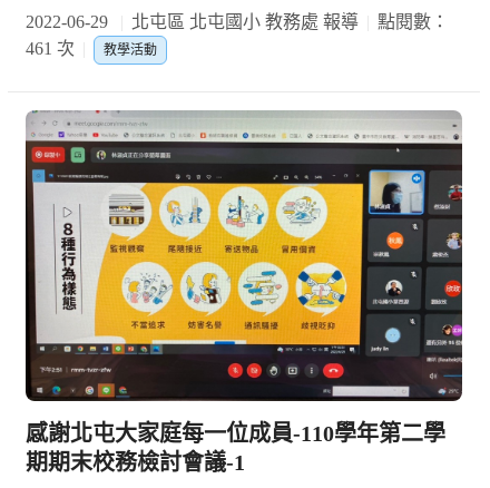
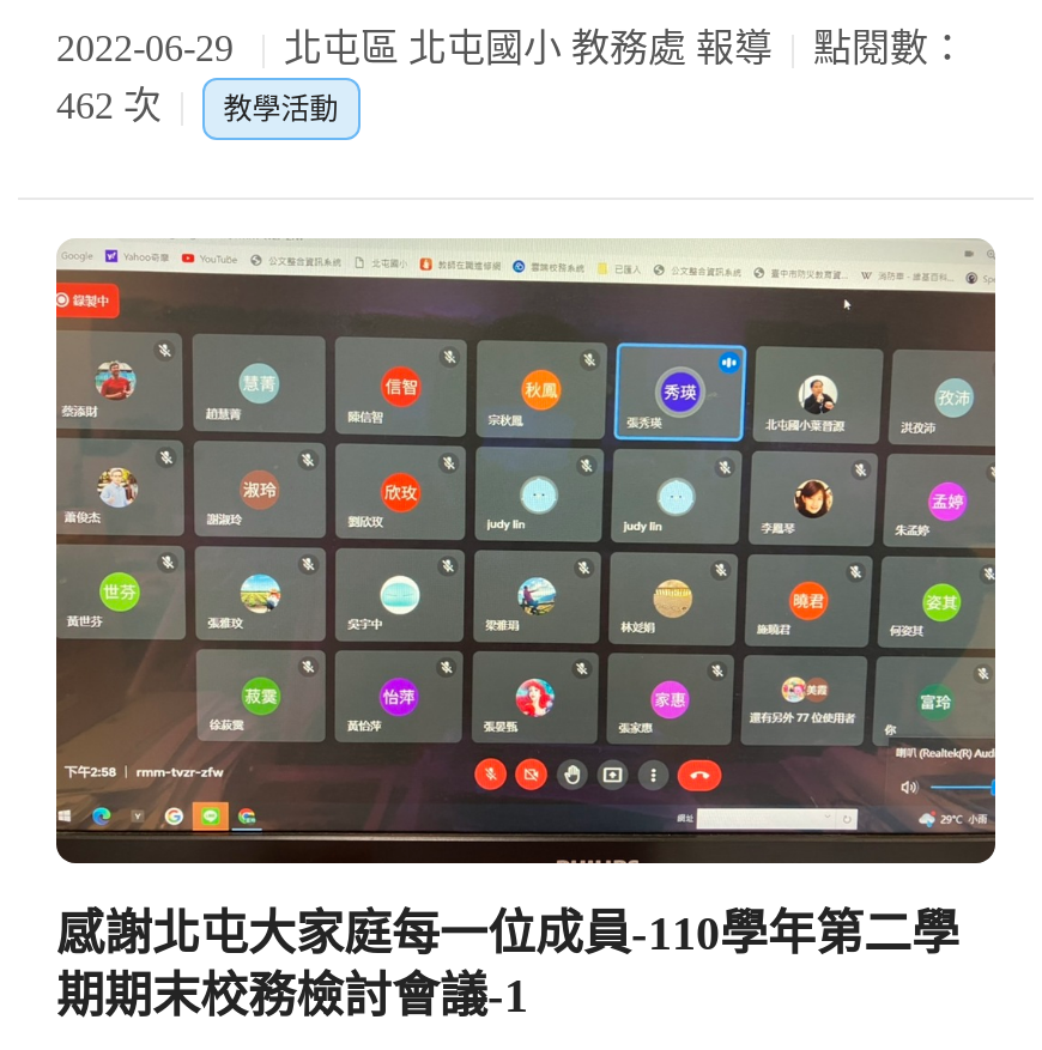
- 461 次 教學活動
+ 462 次 教學活動

- [image]
+ [image]
